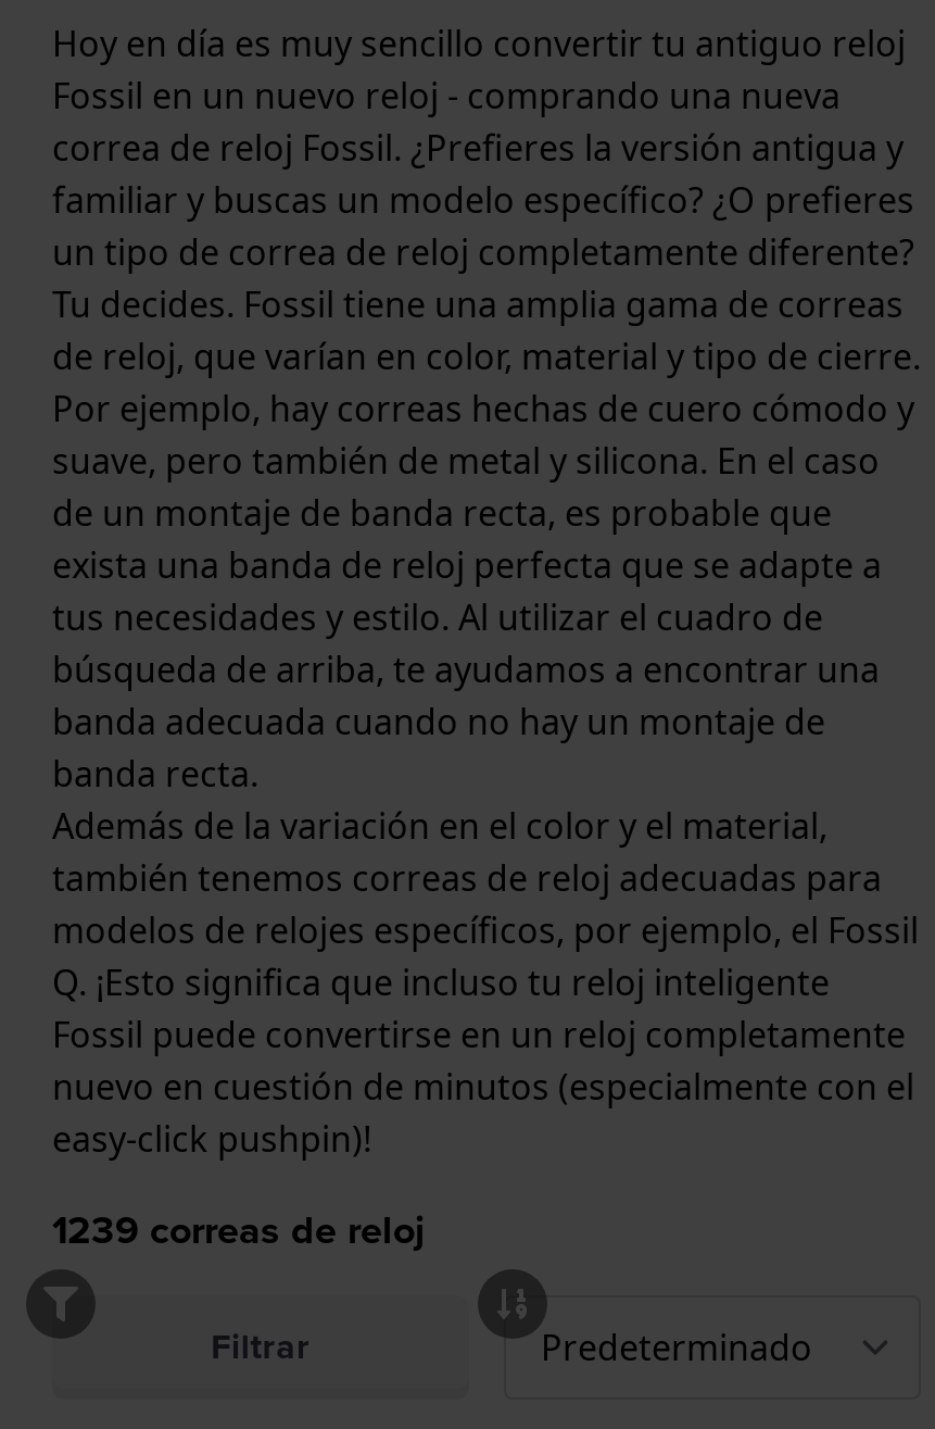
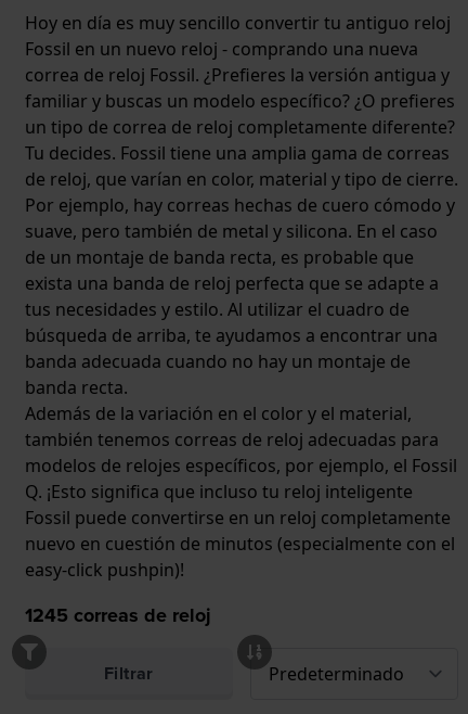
- 1239 correas de reloj
+ 1245 correas de reloj
